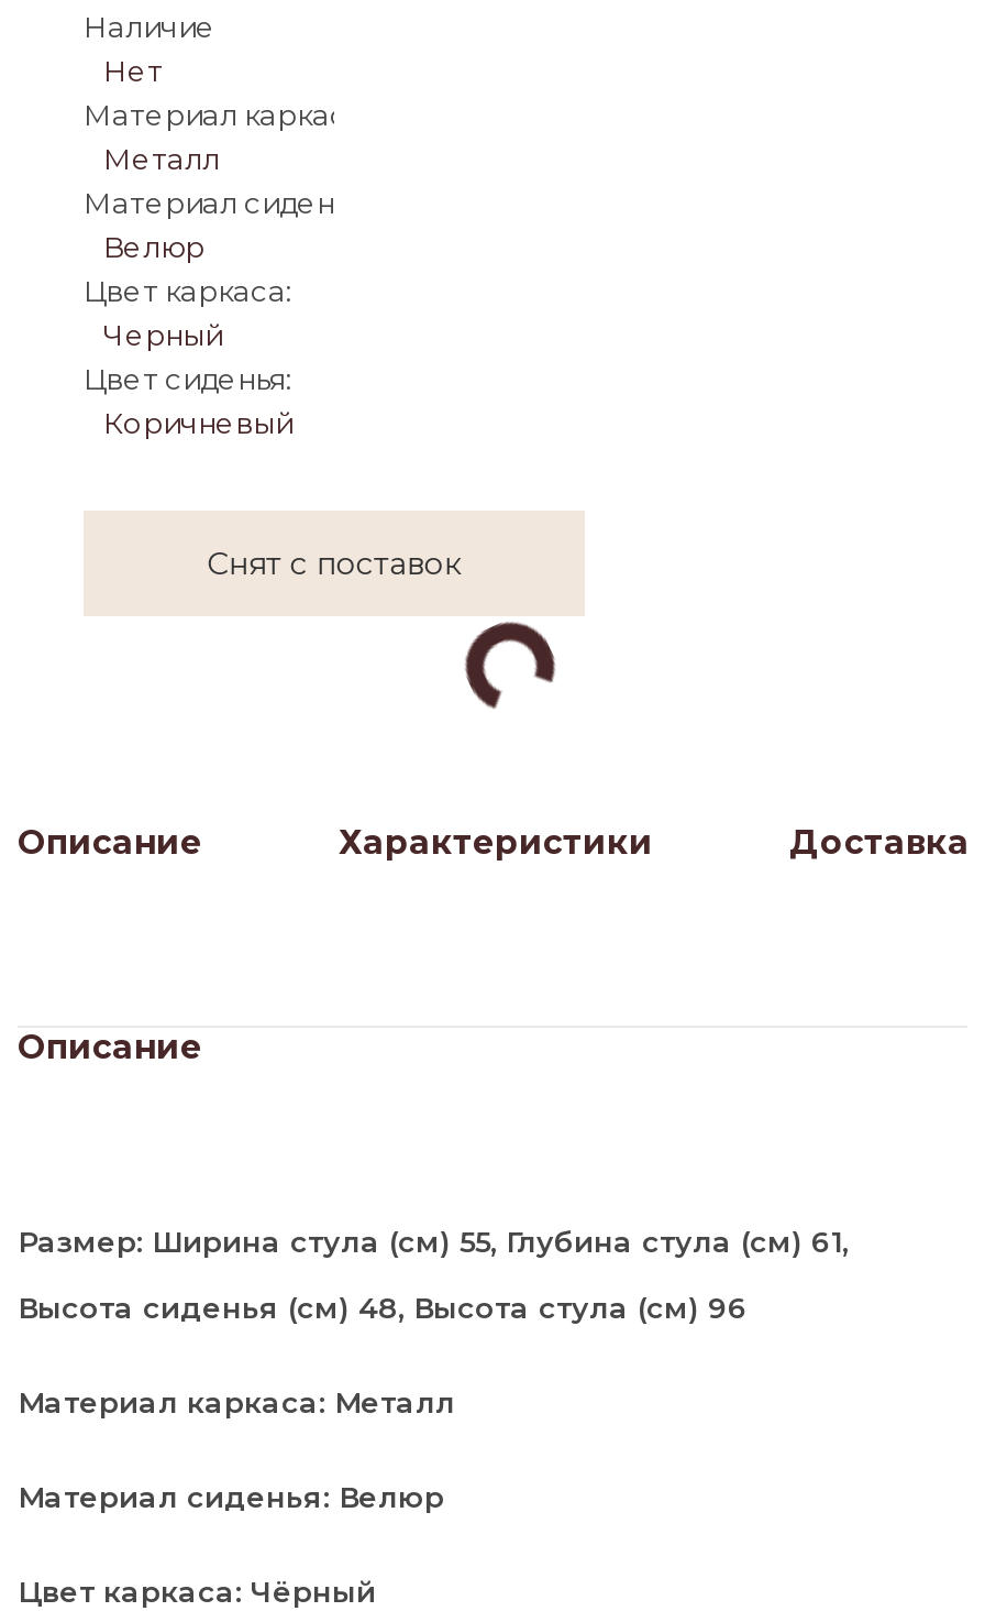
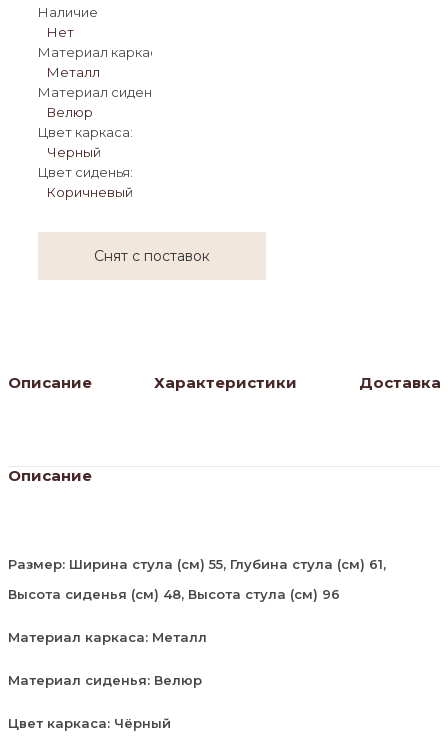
- [image]
